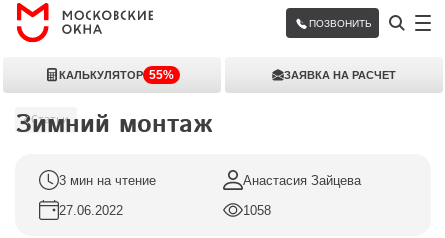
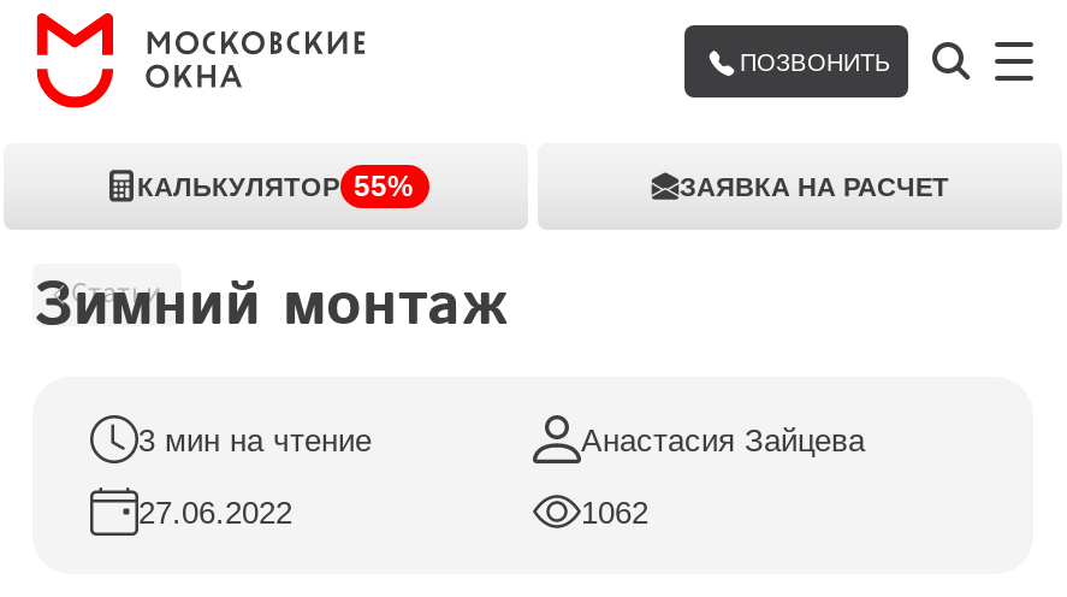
- 1058
+ 1062
